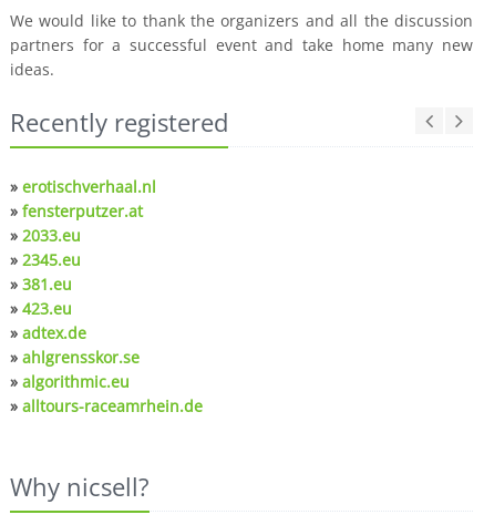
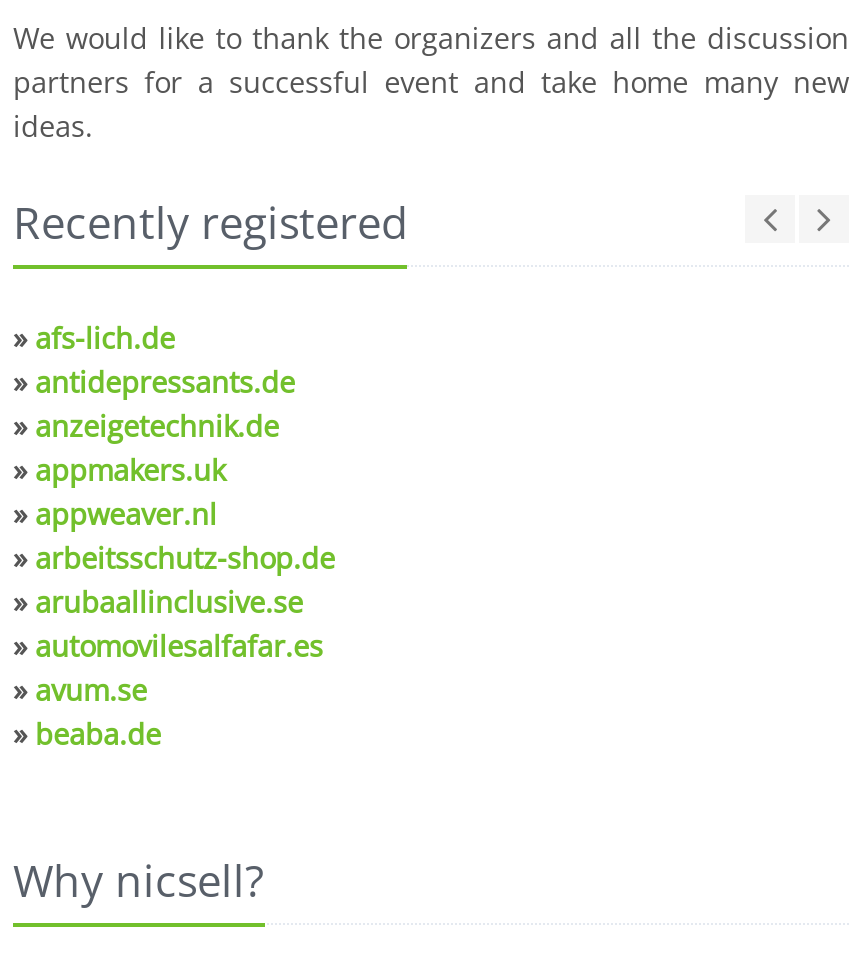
- » erotischverhaal.nl
- » fensterputzer.at
- » 2033.eu
- » 2345.eu
- » 381.eu
- » 423.eu
- » adtex.de
- » ahlgrensskor.se
- » algorithmic.eu
- » alltours-raceamrhein.de
+ » afs-lich.de
+ » antidepressants.de
+ » anzeigetechnik.de
+ » appmakers.uk
+ » appweaver.nl
+ » arbeitsschutz-shop.de
+ » arubaallinclusive.se
+ » automovilesalfafar.es
+ » avum.se
+ » beaba.de
